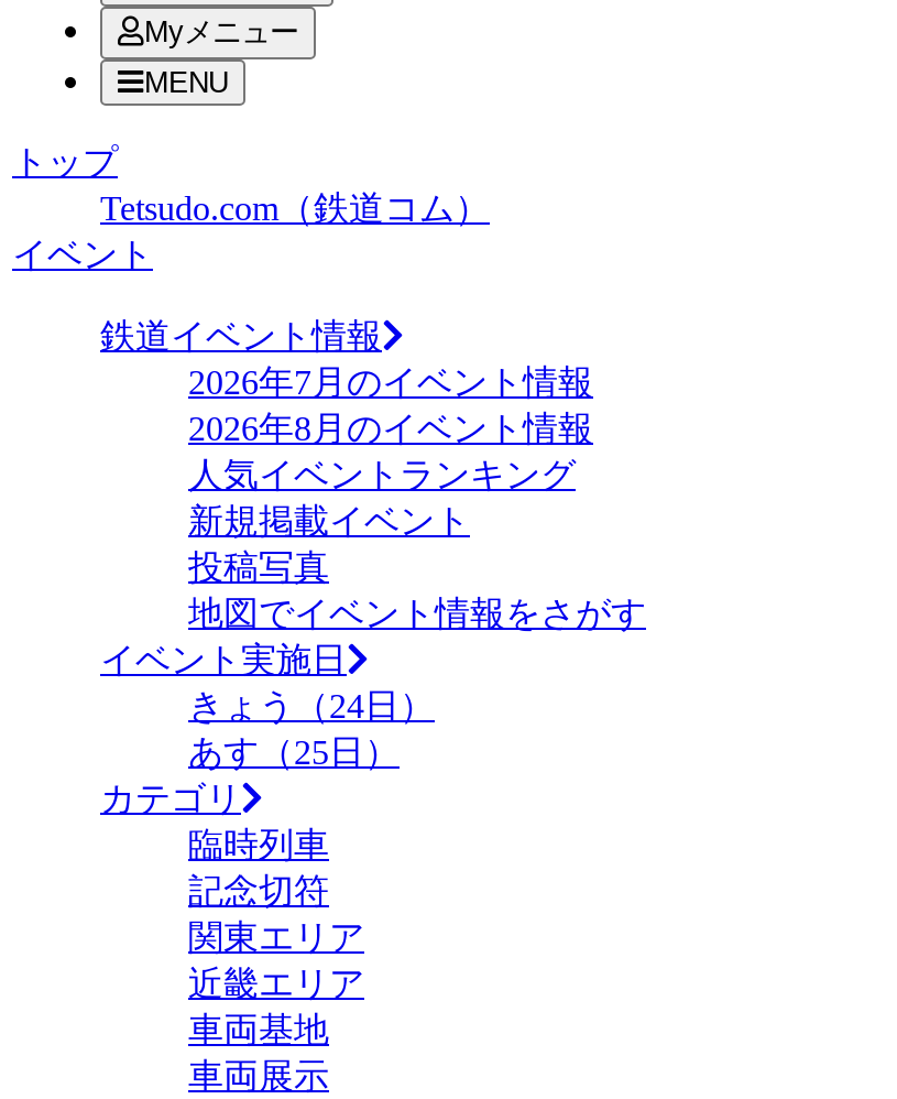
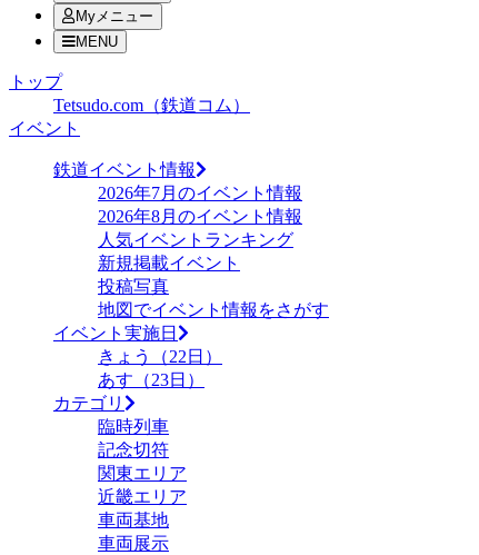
- きょう（24日）
+ きょう（22日）

- あす（25日）
+ あす（23日）
